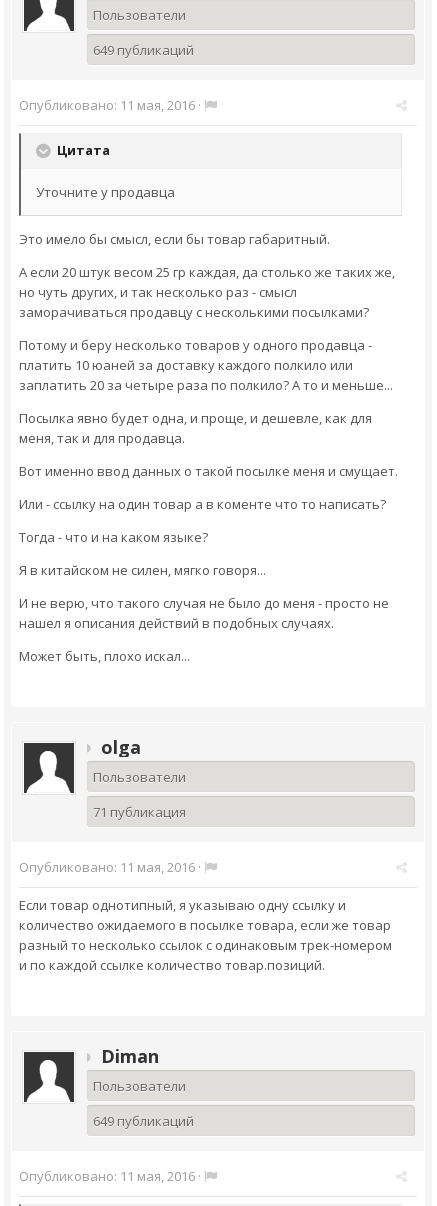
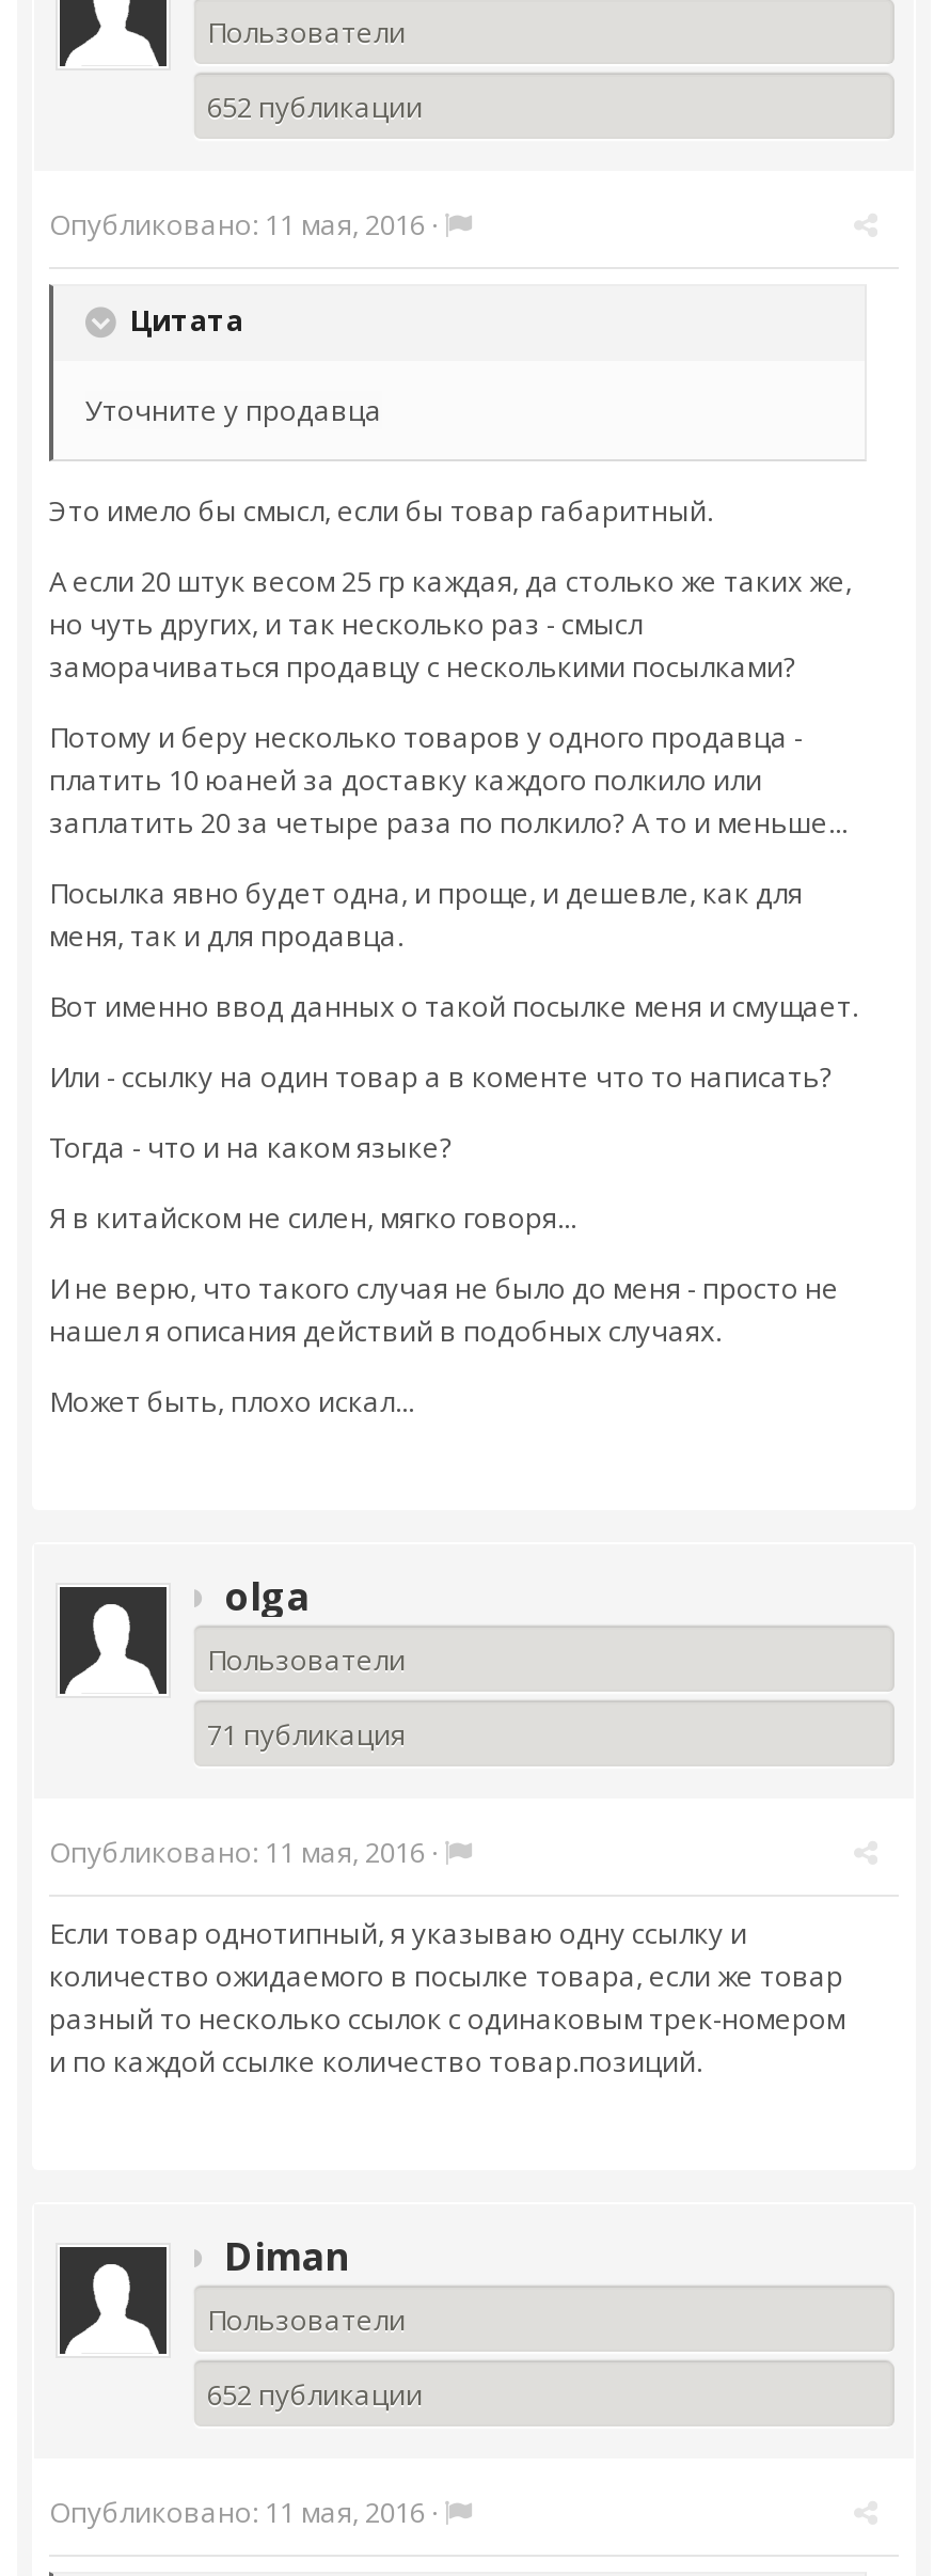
- 649 публикаций
+ 652 публикации

- 649 публикаций
+ 652 публикации
